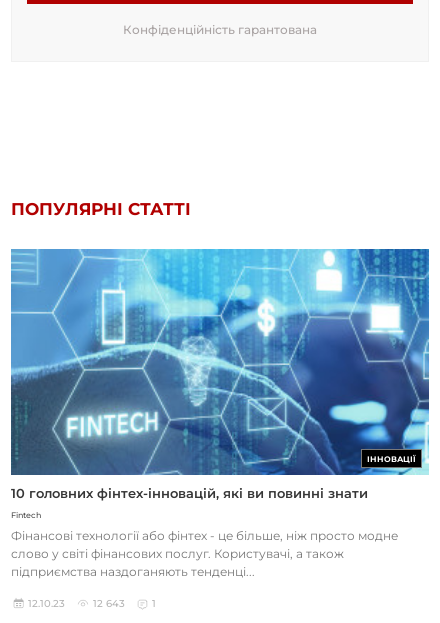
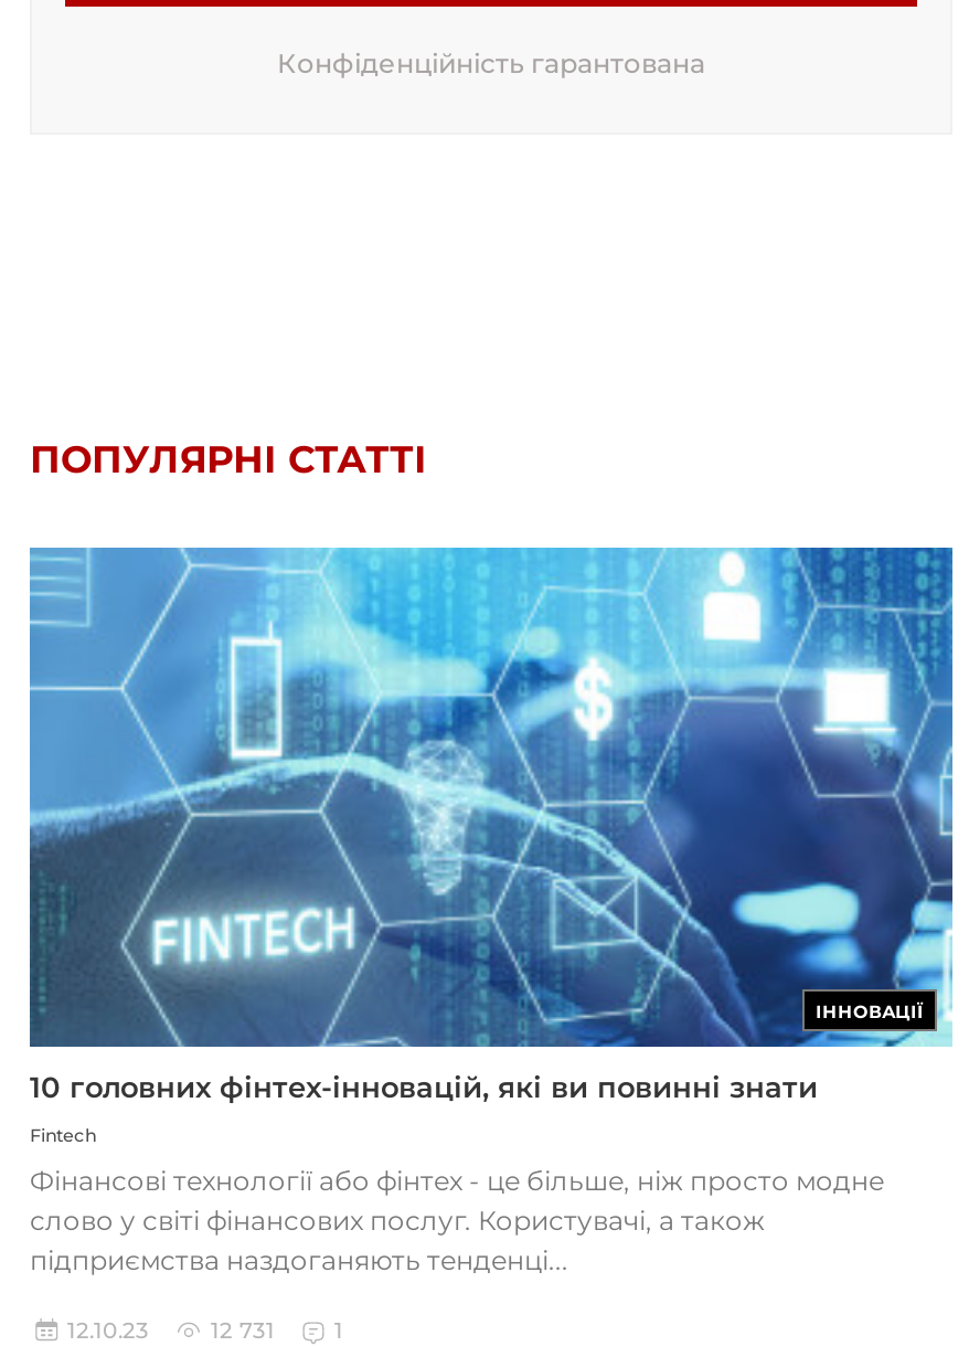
- 12 643
+ 12 731
